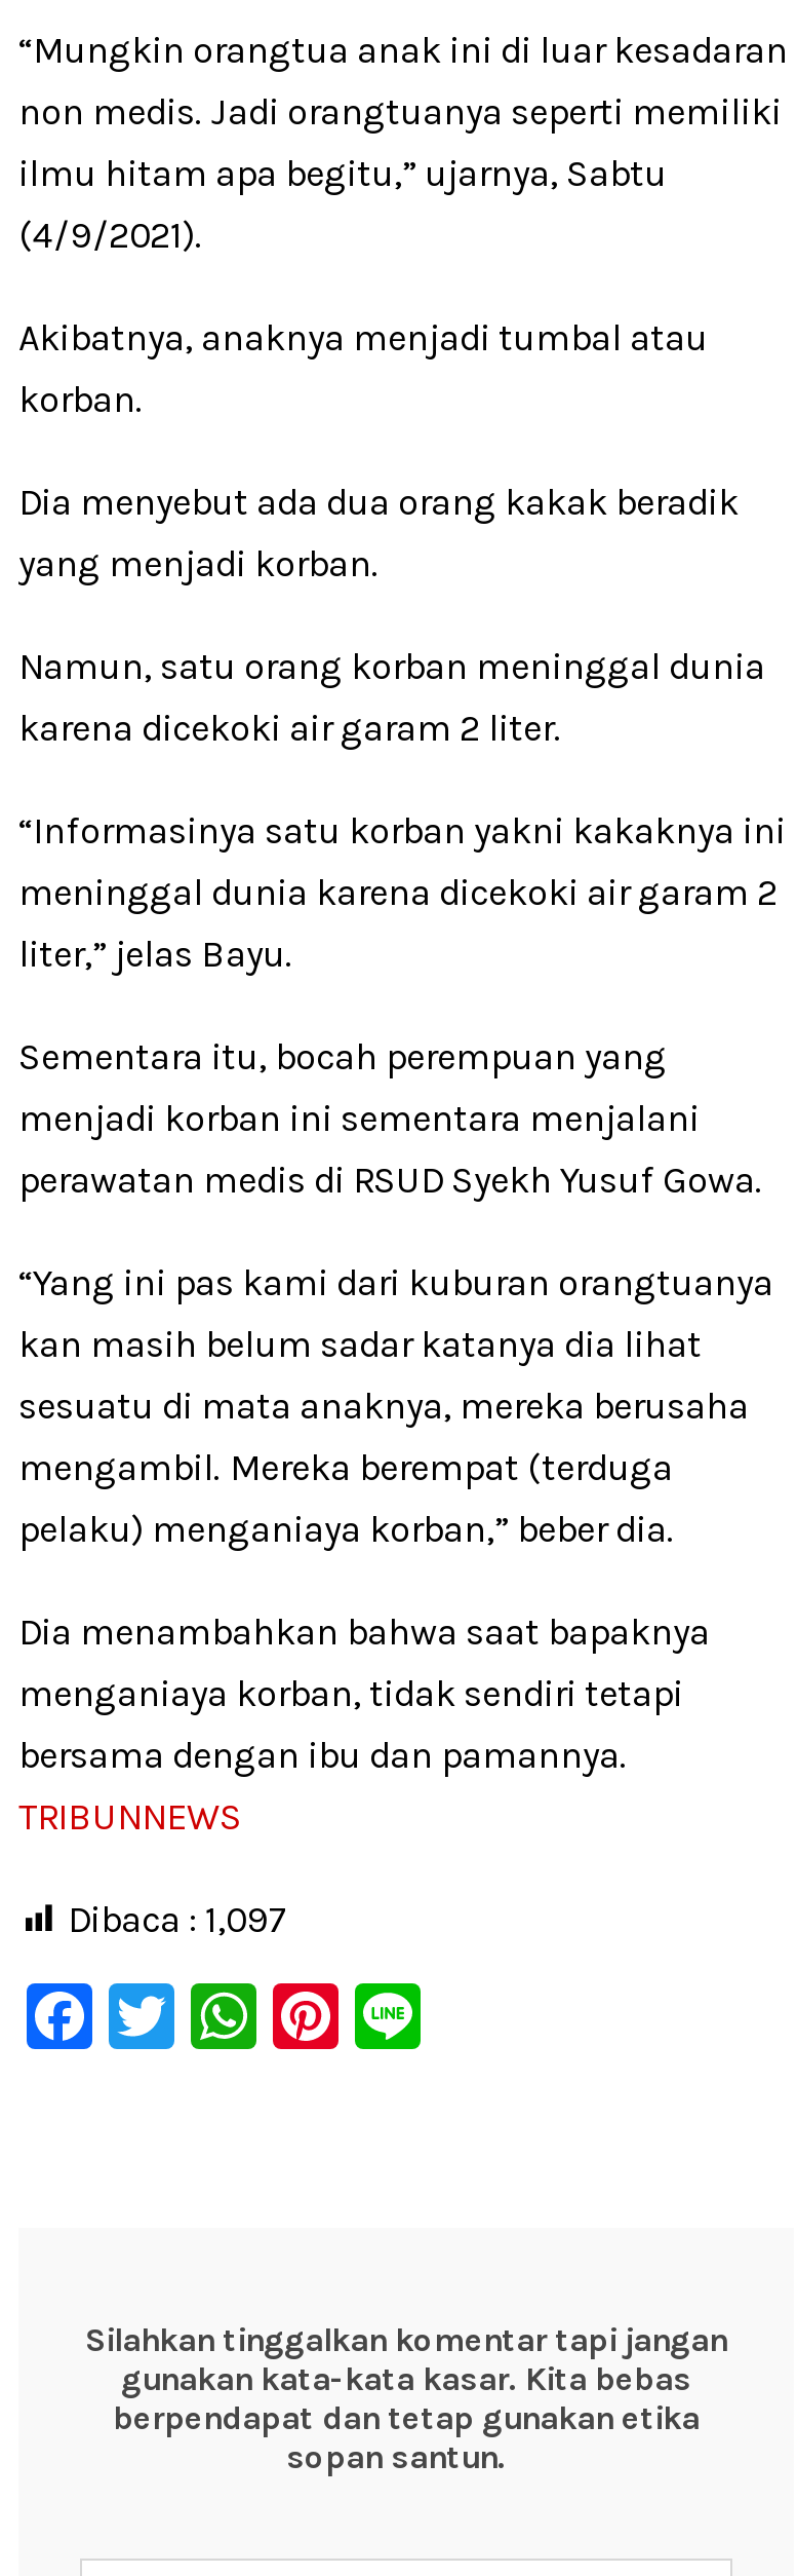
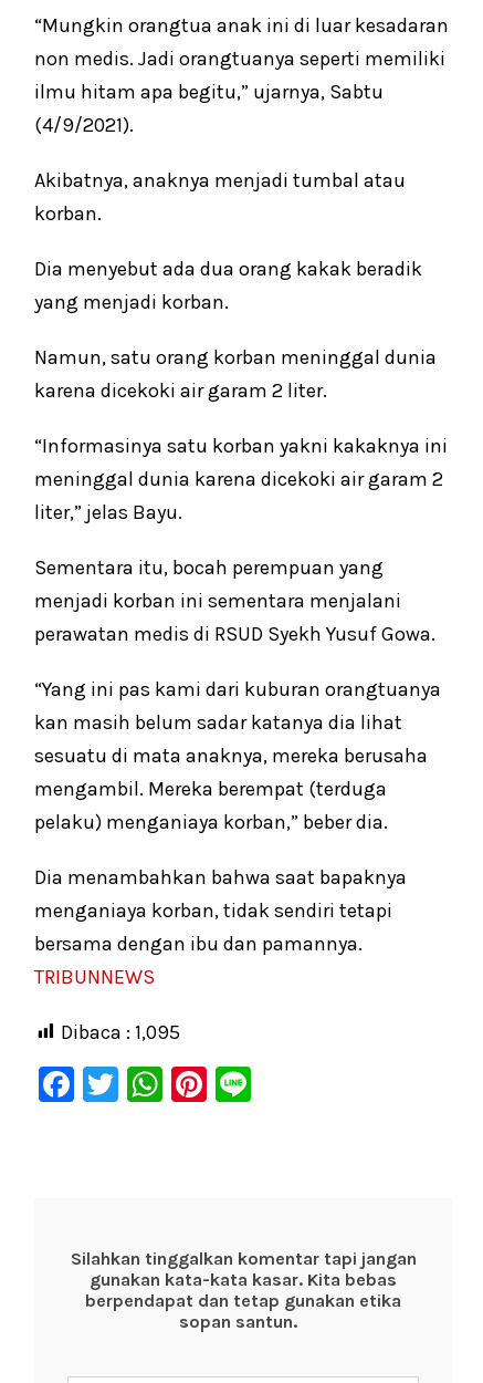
- Dibaca : 1,097
+ Dibaca : 1,095
